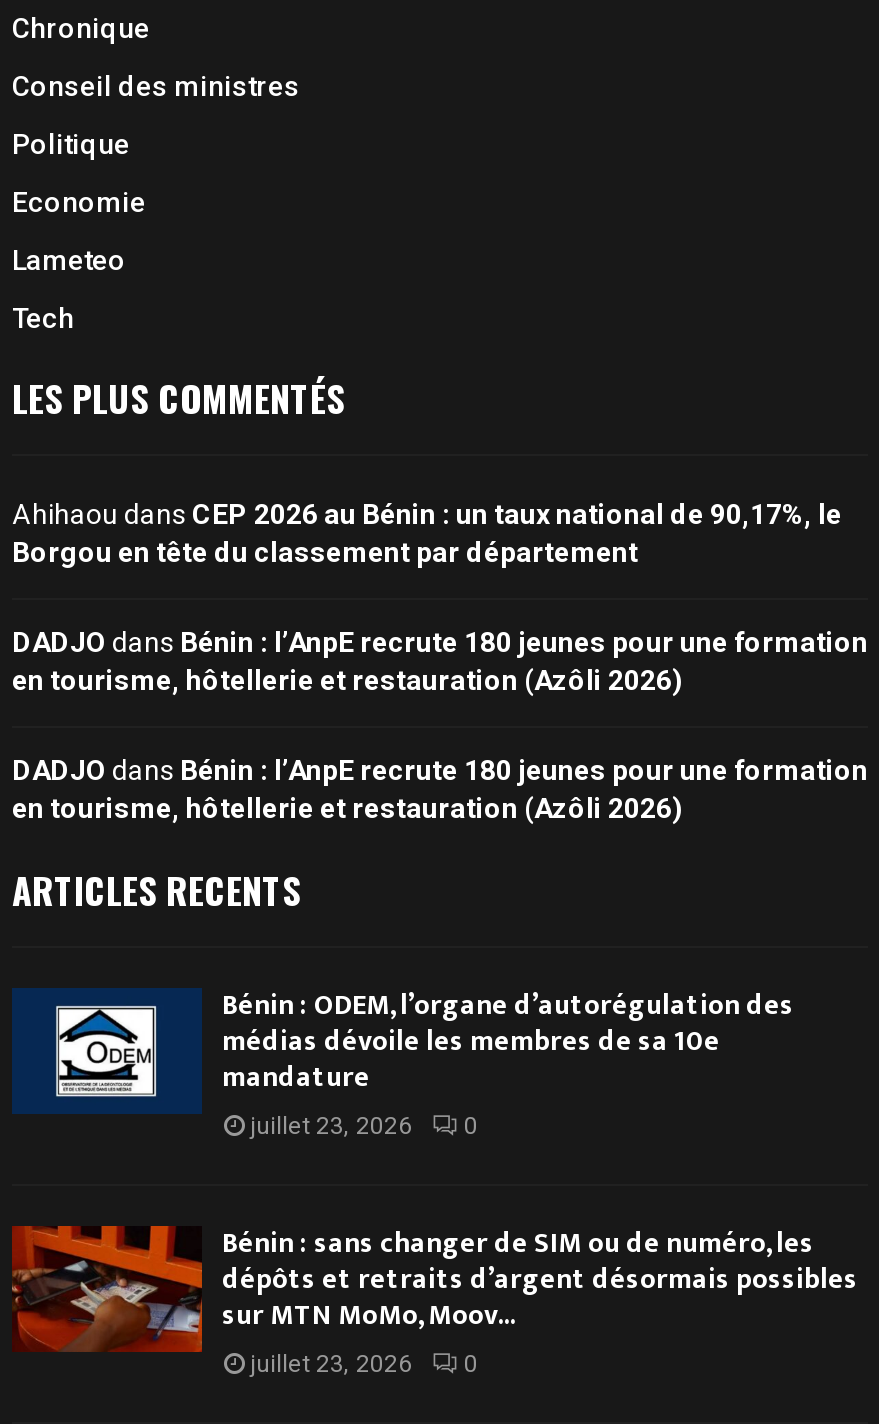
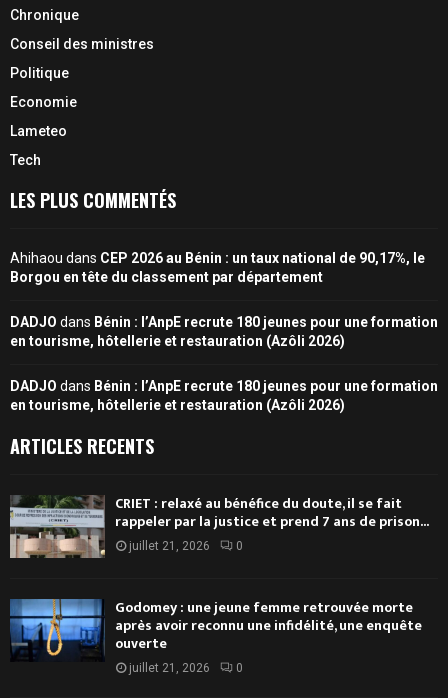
- [image]
- Bénin : ODEM, l’organe d’autorégulation des
- médias dévoile les membres de sa 10e
- mandature
- juillet 23, 2026
+ [image]
+ CRIET : relaxé au bénéfice du doute, il se fait
+ rappeler par la justice et prend 7 ans de prison...
+ juillet 21, 2026

- [image]
- Bénin : sans changer de SIM ou de numéro, les
- dépôts et retraits d’argent désormais possibles
- sur MTN MoMo, Moov...
- juillet 23, 2026
+ [image]
+ Godomey : une jeune femme retrouvée morte
+ après avoir reconnu une infidélité, une enquête
+ ouverte
+ juillet 21, 2026
